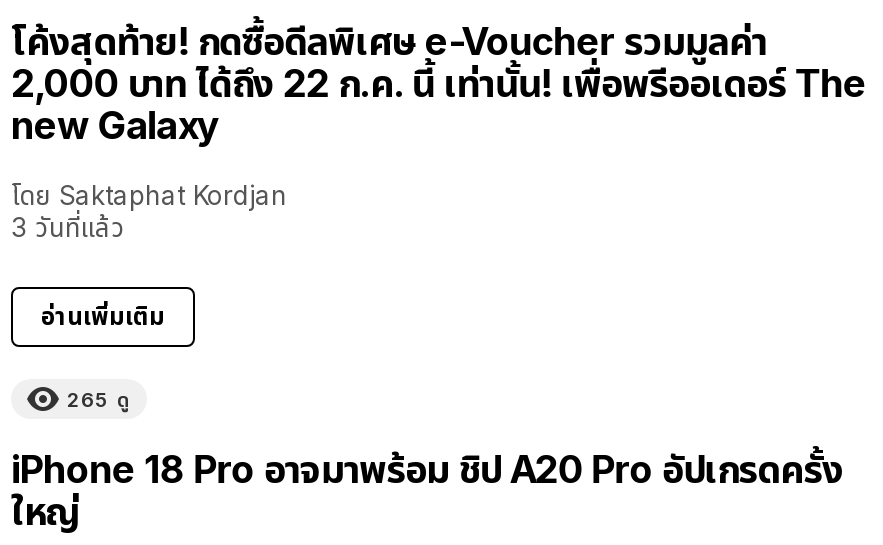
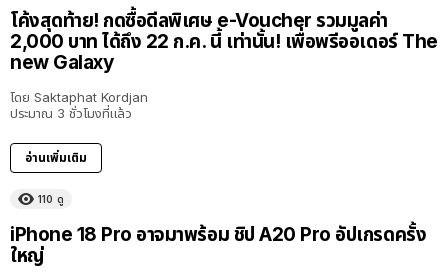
- 3 วันที่แล้ว
+ ประมาณ 3 ชั่วโมงที่แล้ว

- 265 ดู
+ 110 ดู
